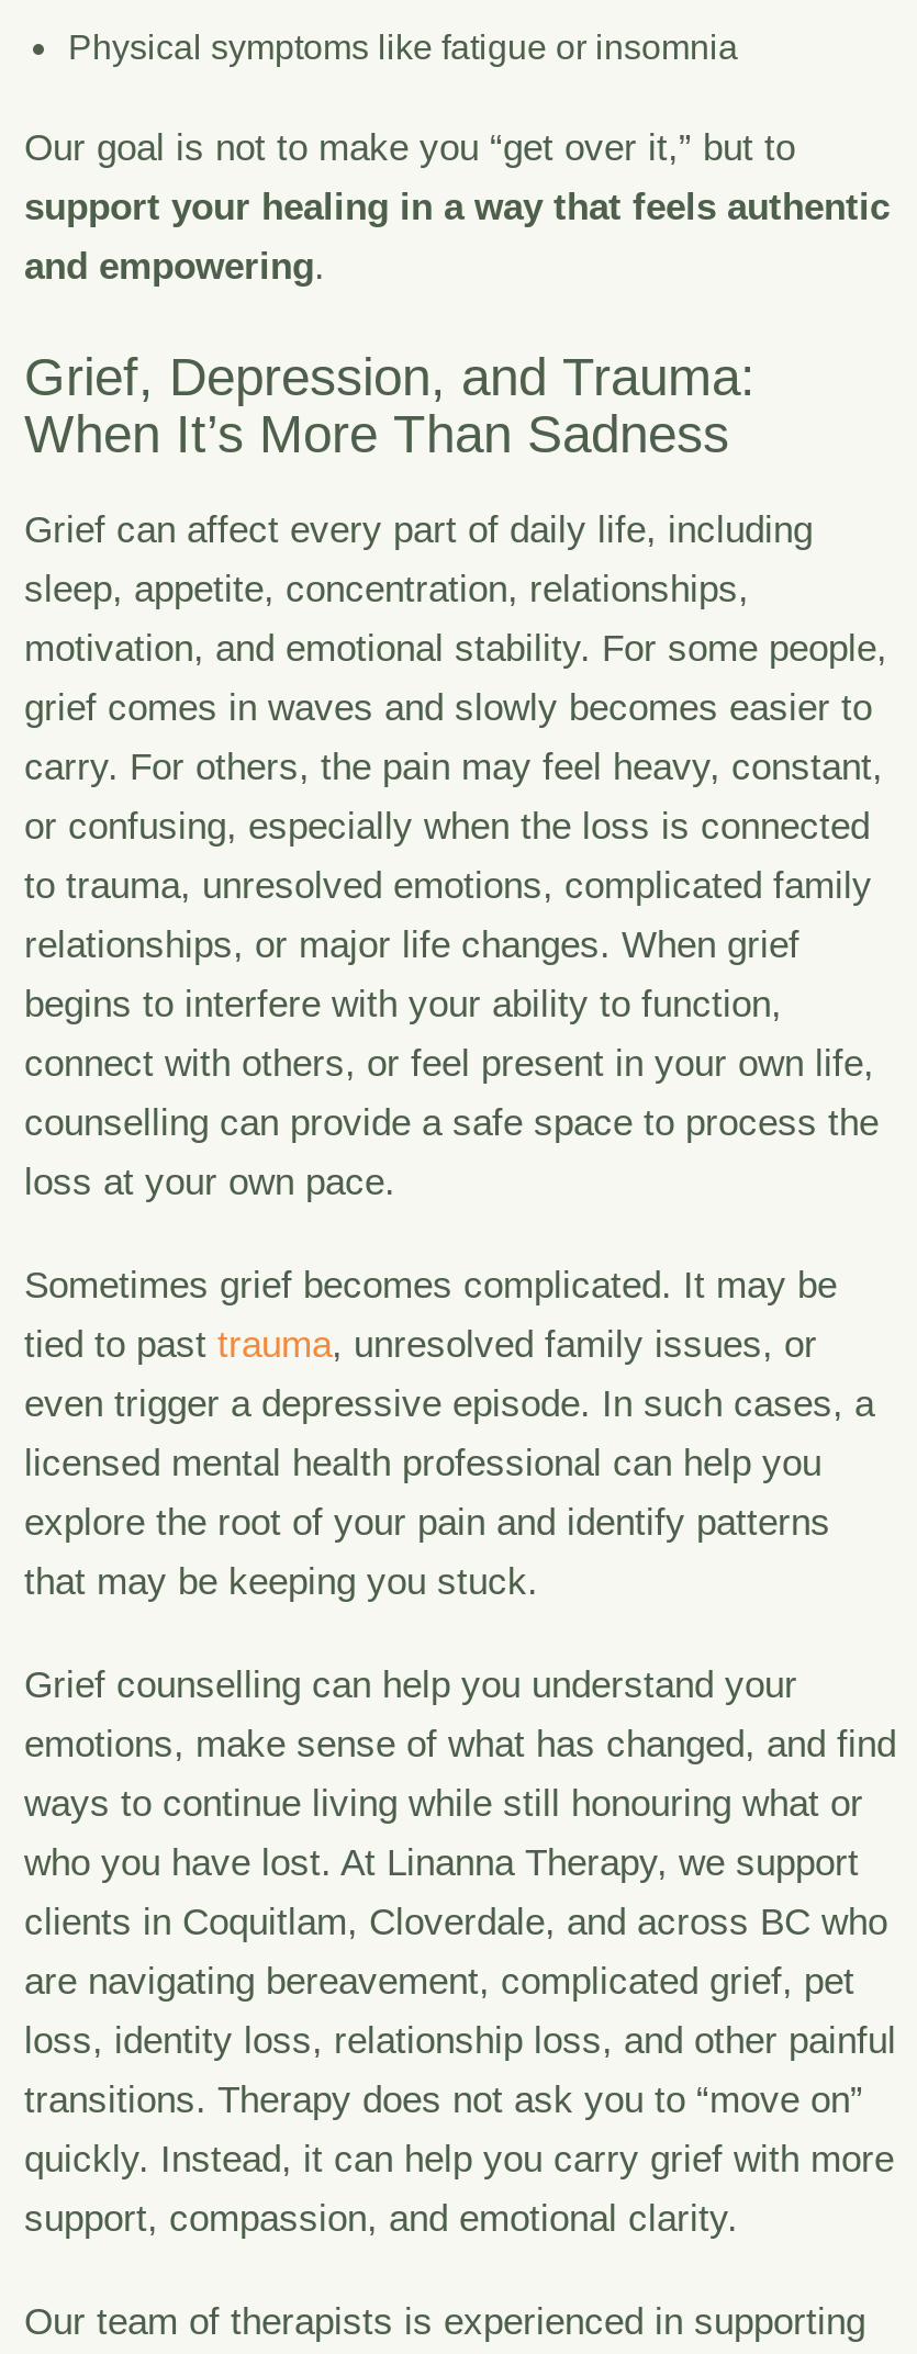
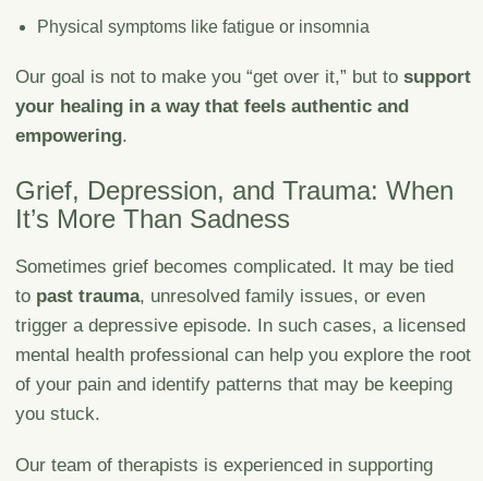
- Our goal is not to make you “get over it,” but to
- support your healing in a way that feels authentic
- and empowering.
- Grief, Depression, and Trauma:
- When It’s More Than Sadness
- Grief can affect every part of daily life, including
- sleep, appetite, concentration, relationships,
- motivation, and emotional stability. For some people,
- grief comes in waves and slowly becomes easier to
- carry. For others, the pain may feel heavy, constant,
- or confusing, especially when the loss is connected
- to trauma, unresolved emotions, complicated family
- relationships, or major life changes. When grief
- begins to interfere with your ability to function,
- connect with others, or feel present in your own life,
- counselling can provide a safe space to process the
- loss at your own pace.
- Sometimes grief becomes complicated. It may be
- tied to past trauma, unresolved family issues, or
- even trigger a depressive episode. In such cases, a
- licensed mental health professional can help you
- explore the root of your pain and identify patterns
- that may be keeping you stuck.
- Grief counselling can help you understand your
- emotions, make sense of what has changed, and find
- ways to continue living while still honouring what or
- who you have lost. At Linanna Therapy, we support
- clients in Coquitlam, Cloverdale, and across BC who
- are navigating bereavement, complicated grief, pet
- loss, identity loss, relationship loss, and other painful
- transitions. Therapy does not ask you to “move on”
- quickly. Instead, it can help you carry grief with more
- support, compassion, and emotional clarity.
+ Our goal is not to make you “get over it,” but to support
+ your healing in a way that feels authentic and
+ empowering.
+ Grief, Depression, and Trauma: When
+ It’s More Than Sadness
+ Sometimes grief becomes complicated. It may be tied
+ to past trauma, unresolved family issues, or even
+ trigger a depressive episode. In such cases, a licensed
+ mental health professional can help you explore the root
+ of your pain and identify patterns that may be keeping
+ you stuck.
